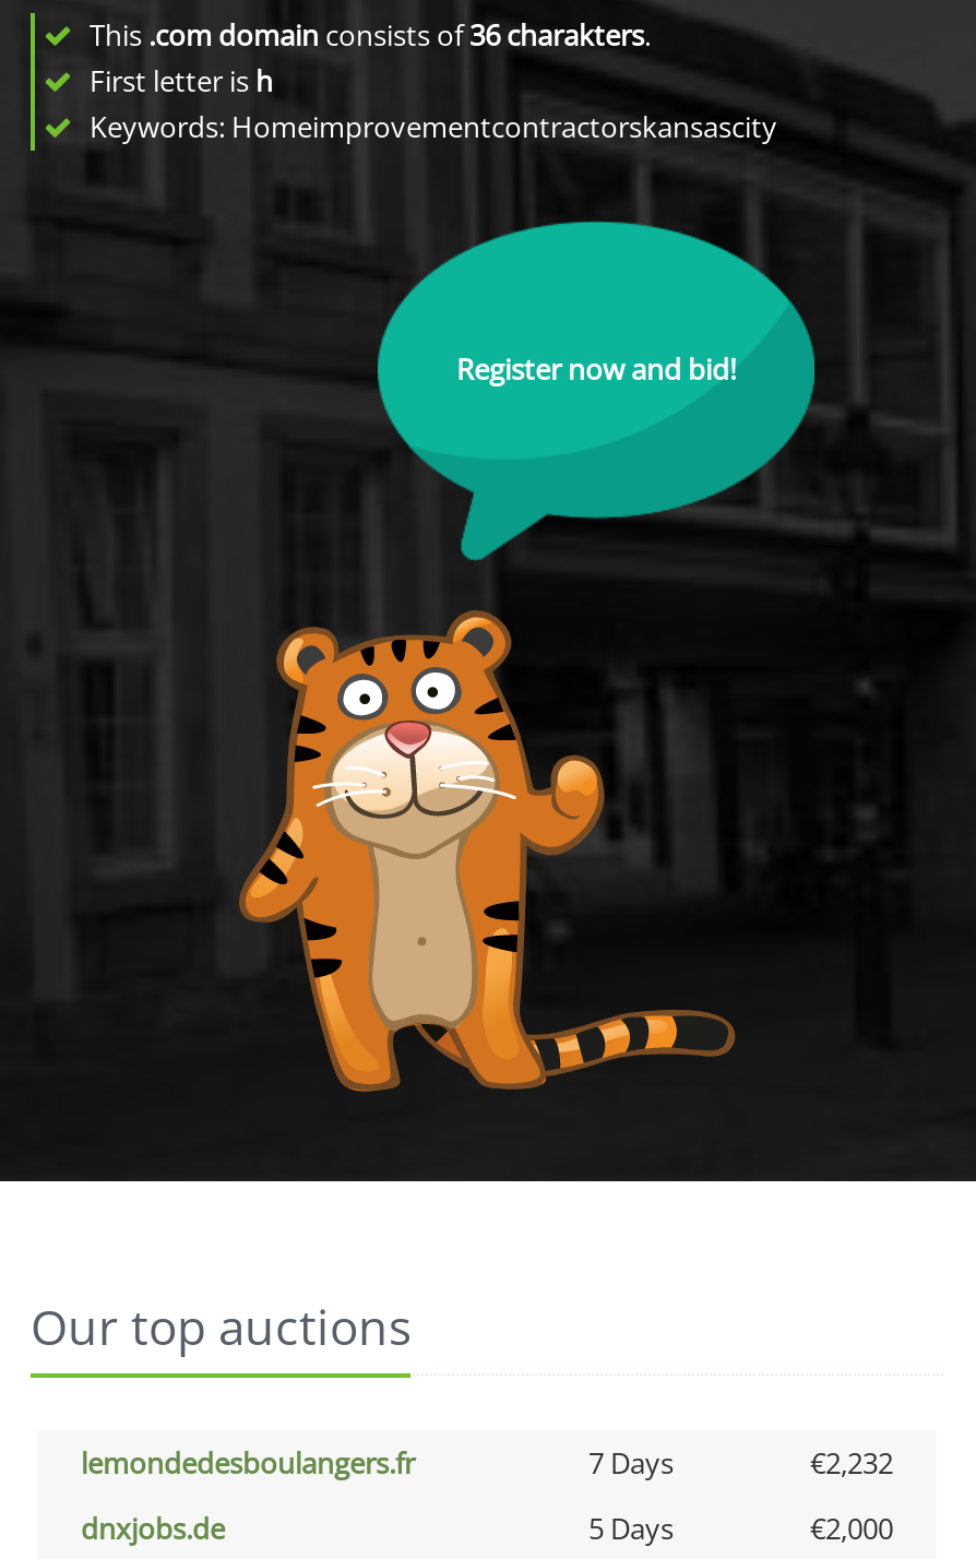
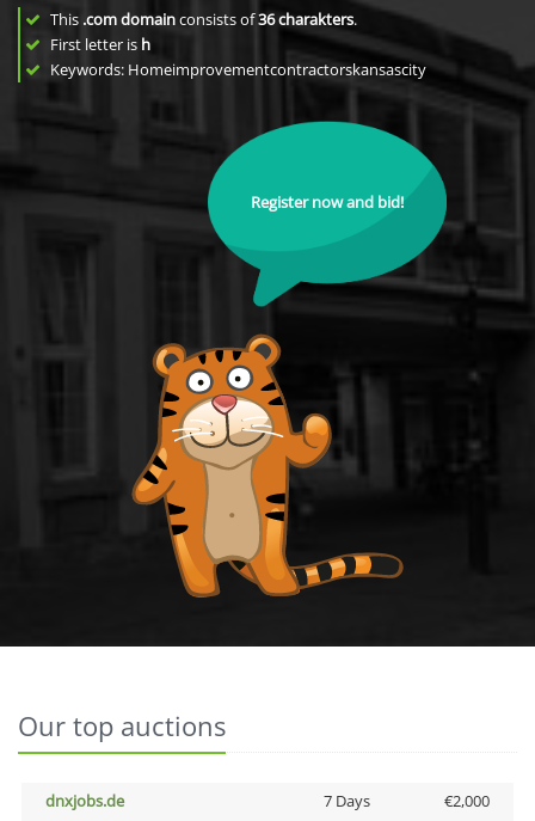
- lemondedesboulangers.fr
- 7 Days
- €2,232

- 5 Days
+ 7 Days
